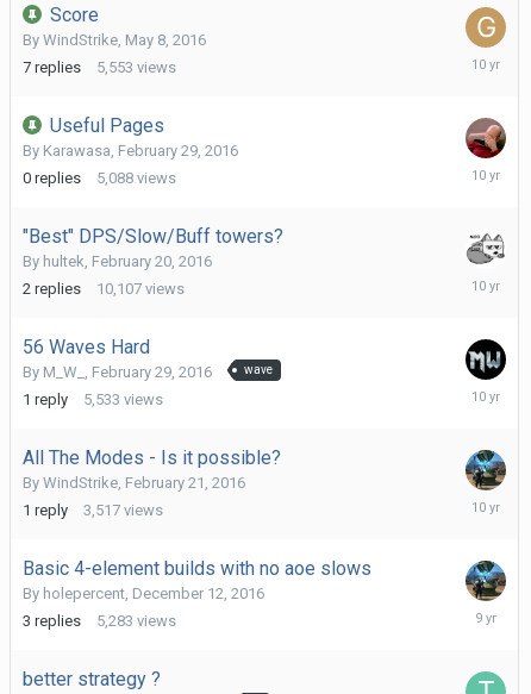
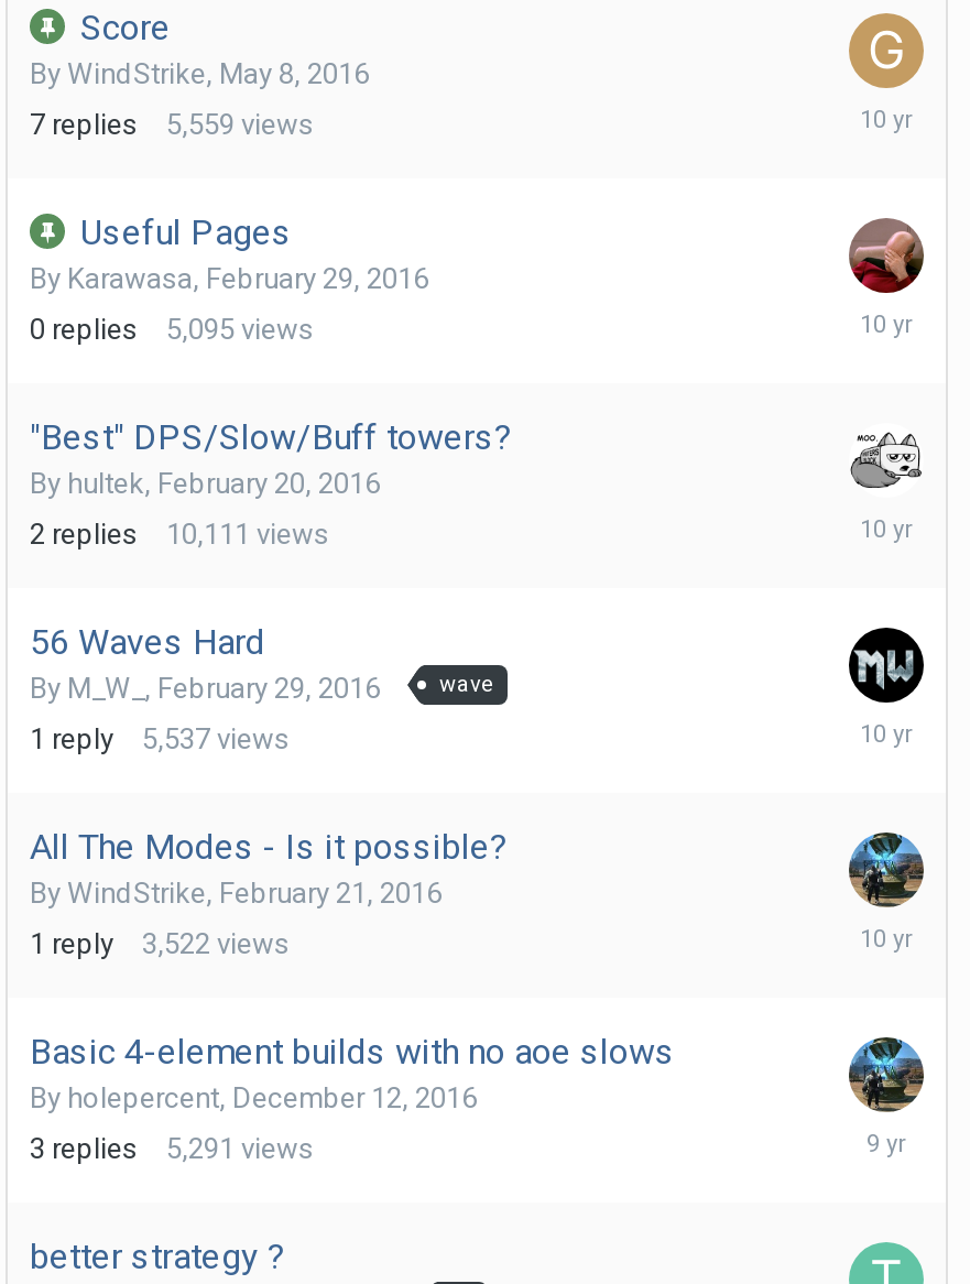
- 7 replies 5,553 views
+ 7 replies 5,559 views

- 0 replies 5,088 views
+ 0 replies 5,095 views

- 2 replies 10,107 views
+ 2 replies 10,111 views

- 1 reply 5,533 views
+ 1 reply 5,537 views

- 1 reply 3,517 views
+ 1 reply 3,522 views

- 3 replies 5,283 views
+ 3 replies 5,291 views
